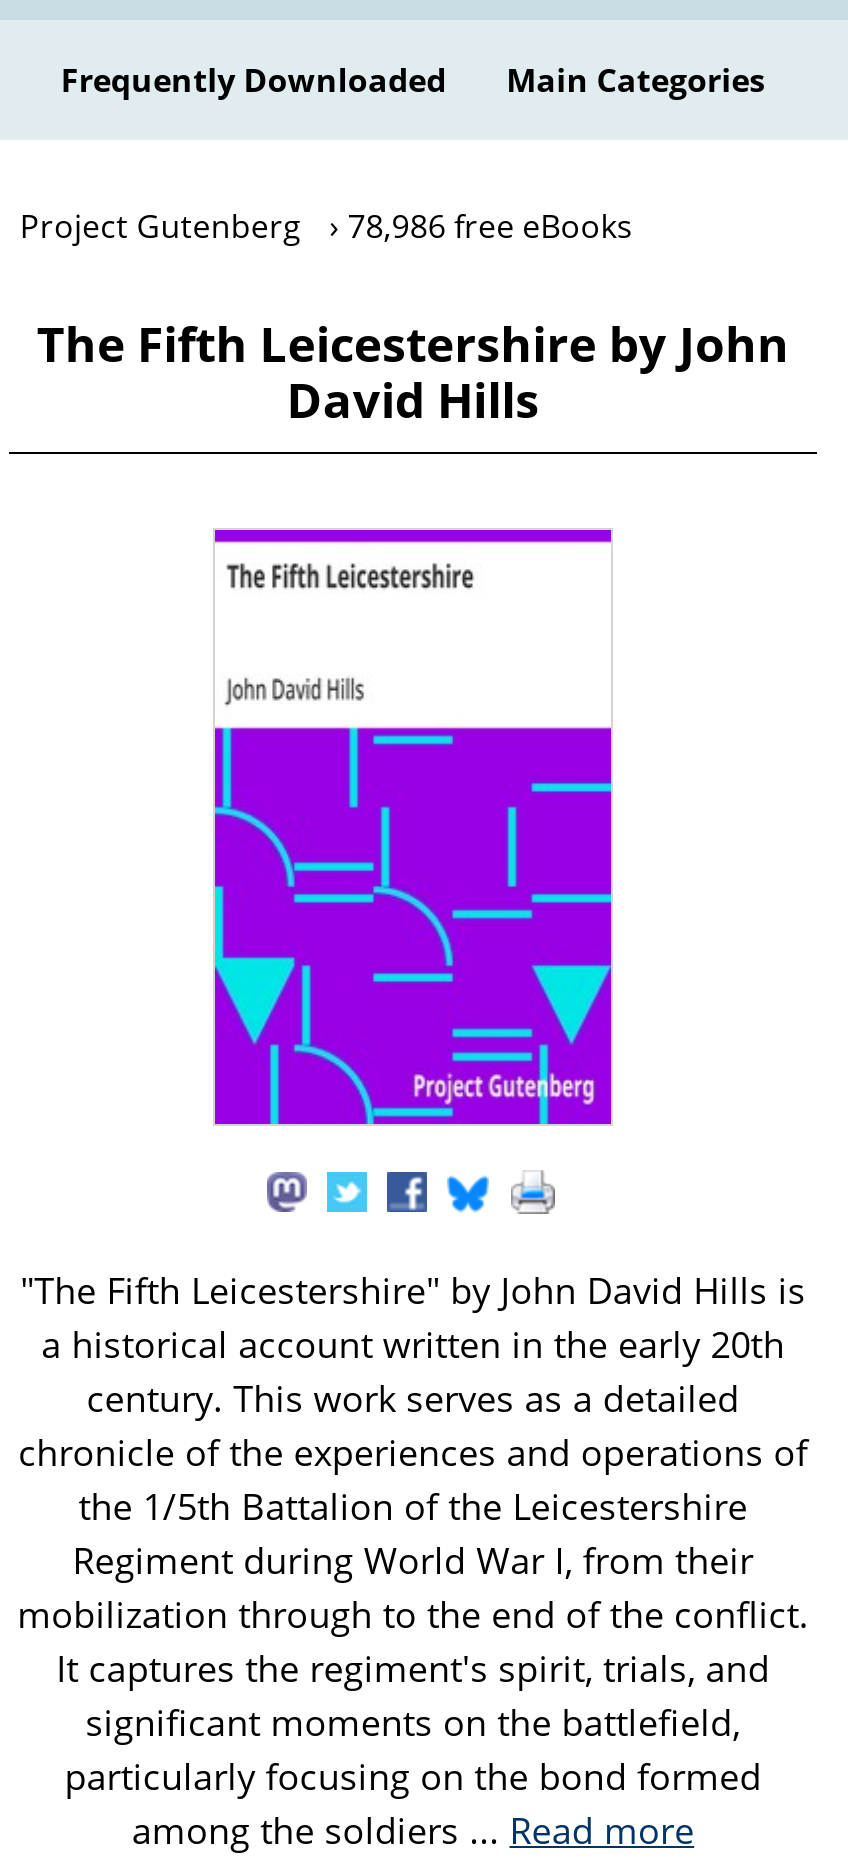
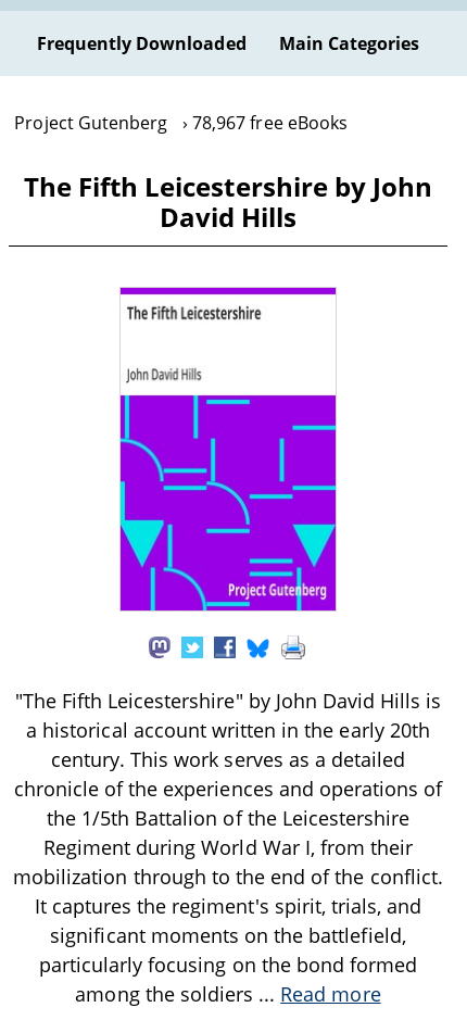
- Project Gutenberg 78,986 free eBooks
+ Project Gutenberg 78,967 free eBooks
